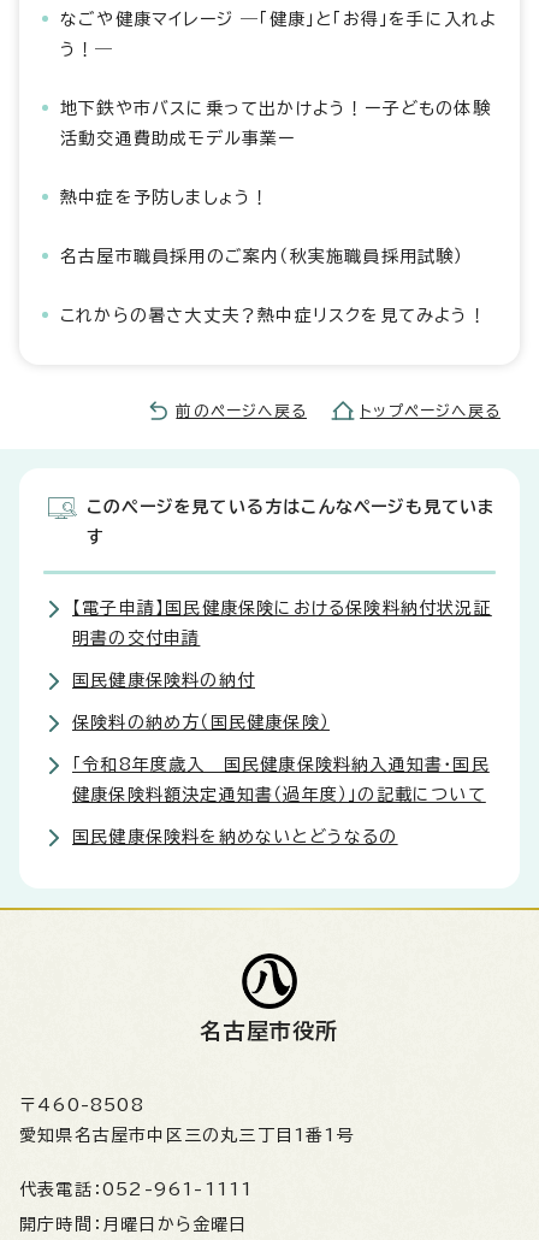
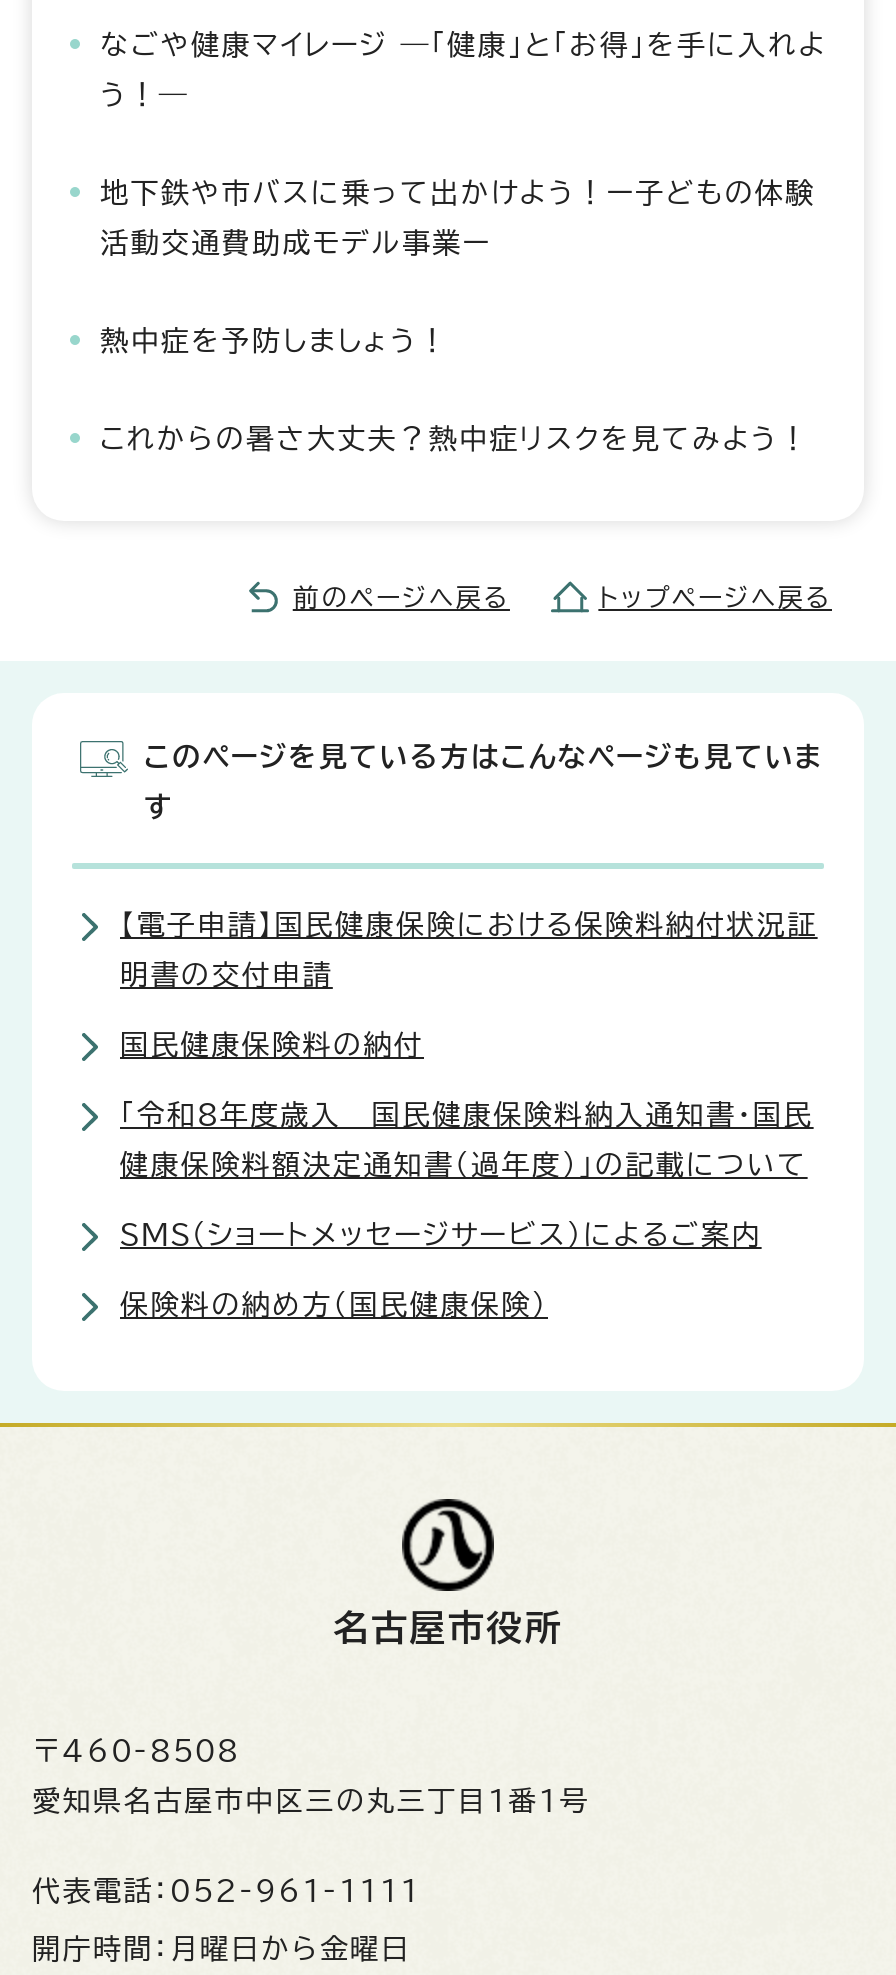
- 名古屋市職員採用のご案内（秋実施職員採用試験）

moved down: 保険料の納め方（国民健康保険）

moved up: 「令和8年度歳入 国民健康保険料納入通知書・国民 | 健康保険料額決定通知書（過年度）」の記載について

- 国民健康保険料を納めないとどうなるの
+ SMS（ショートメッセージサービス）によるご案内
